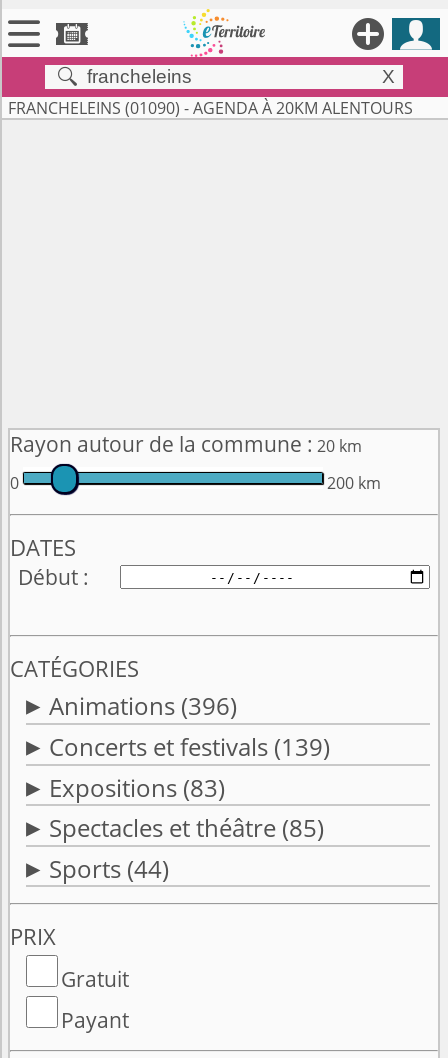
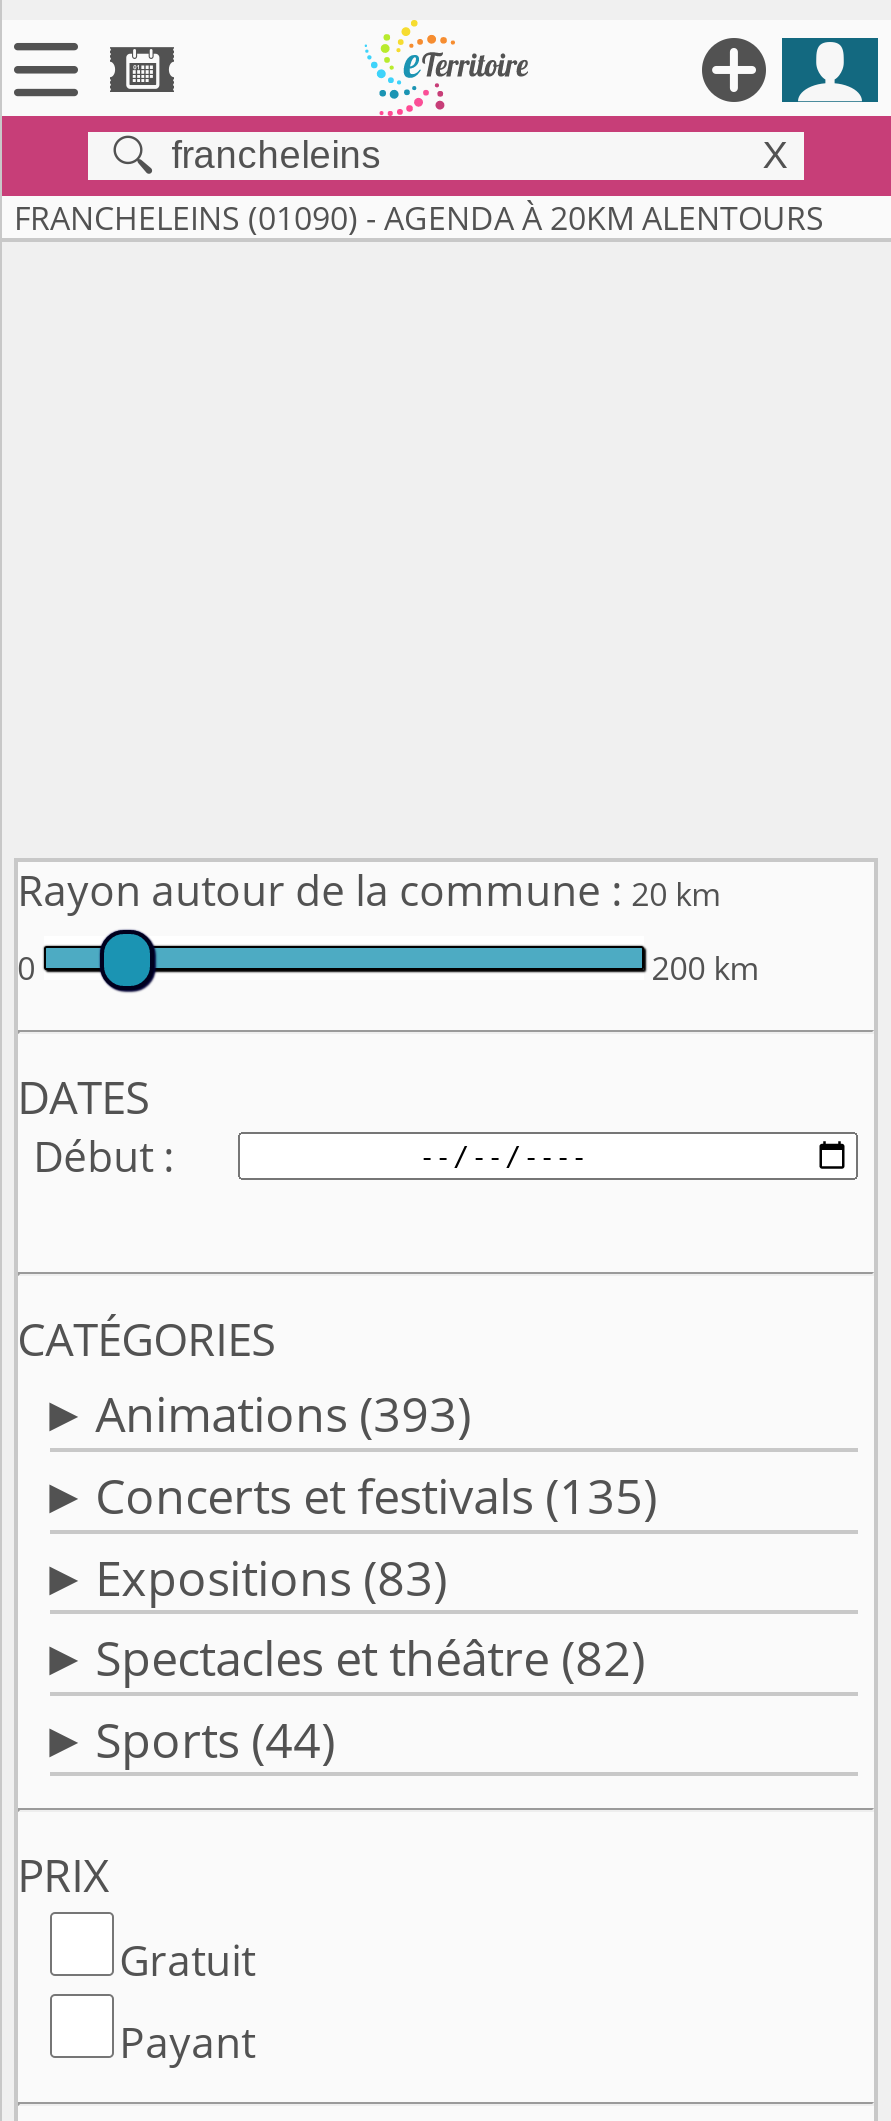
- Animations (396)
+ Animations (393)

- Concerts et festivals (139)
+ Concerts et festivals (135)

- Spectacles et théâtre (85)
+ Spectacles et théâtre (82)
